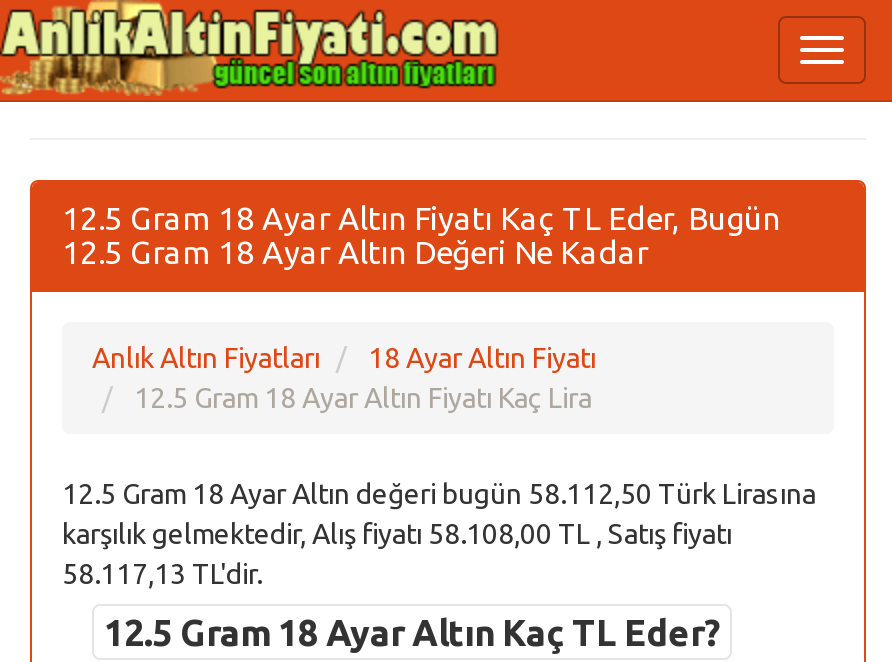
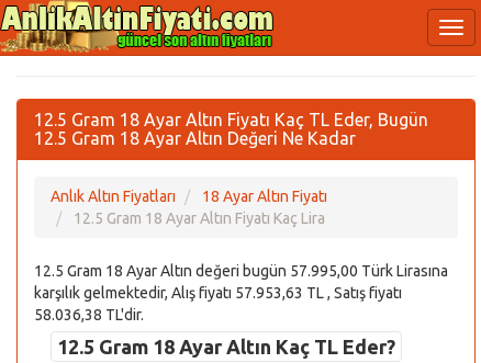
- 12.5 Gram 18 Ayar Altın değeri bugün 58.112,50 Türk Lirasına
+ 12.5 Gram 18 Ayar Altın değeri bugün 57.995,00 Türk Lirasına

- karşılık gelmektedir, Alış fiyatı 58.108,00 TL , Satış fiyatı
+ karşılık gelmektedir, Alış fiyatı 57.953,63 TL , Satış fiyatı

- 58.117,13 TL'dir.
+ 58.036,38 TL'dir.
